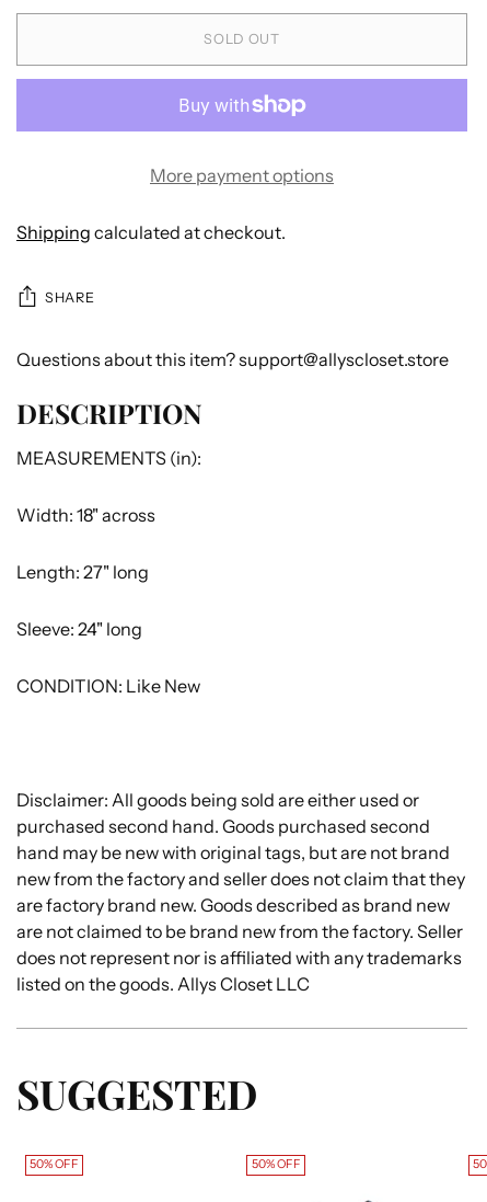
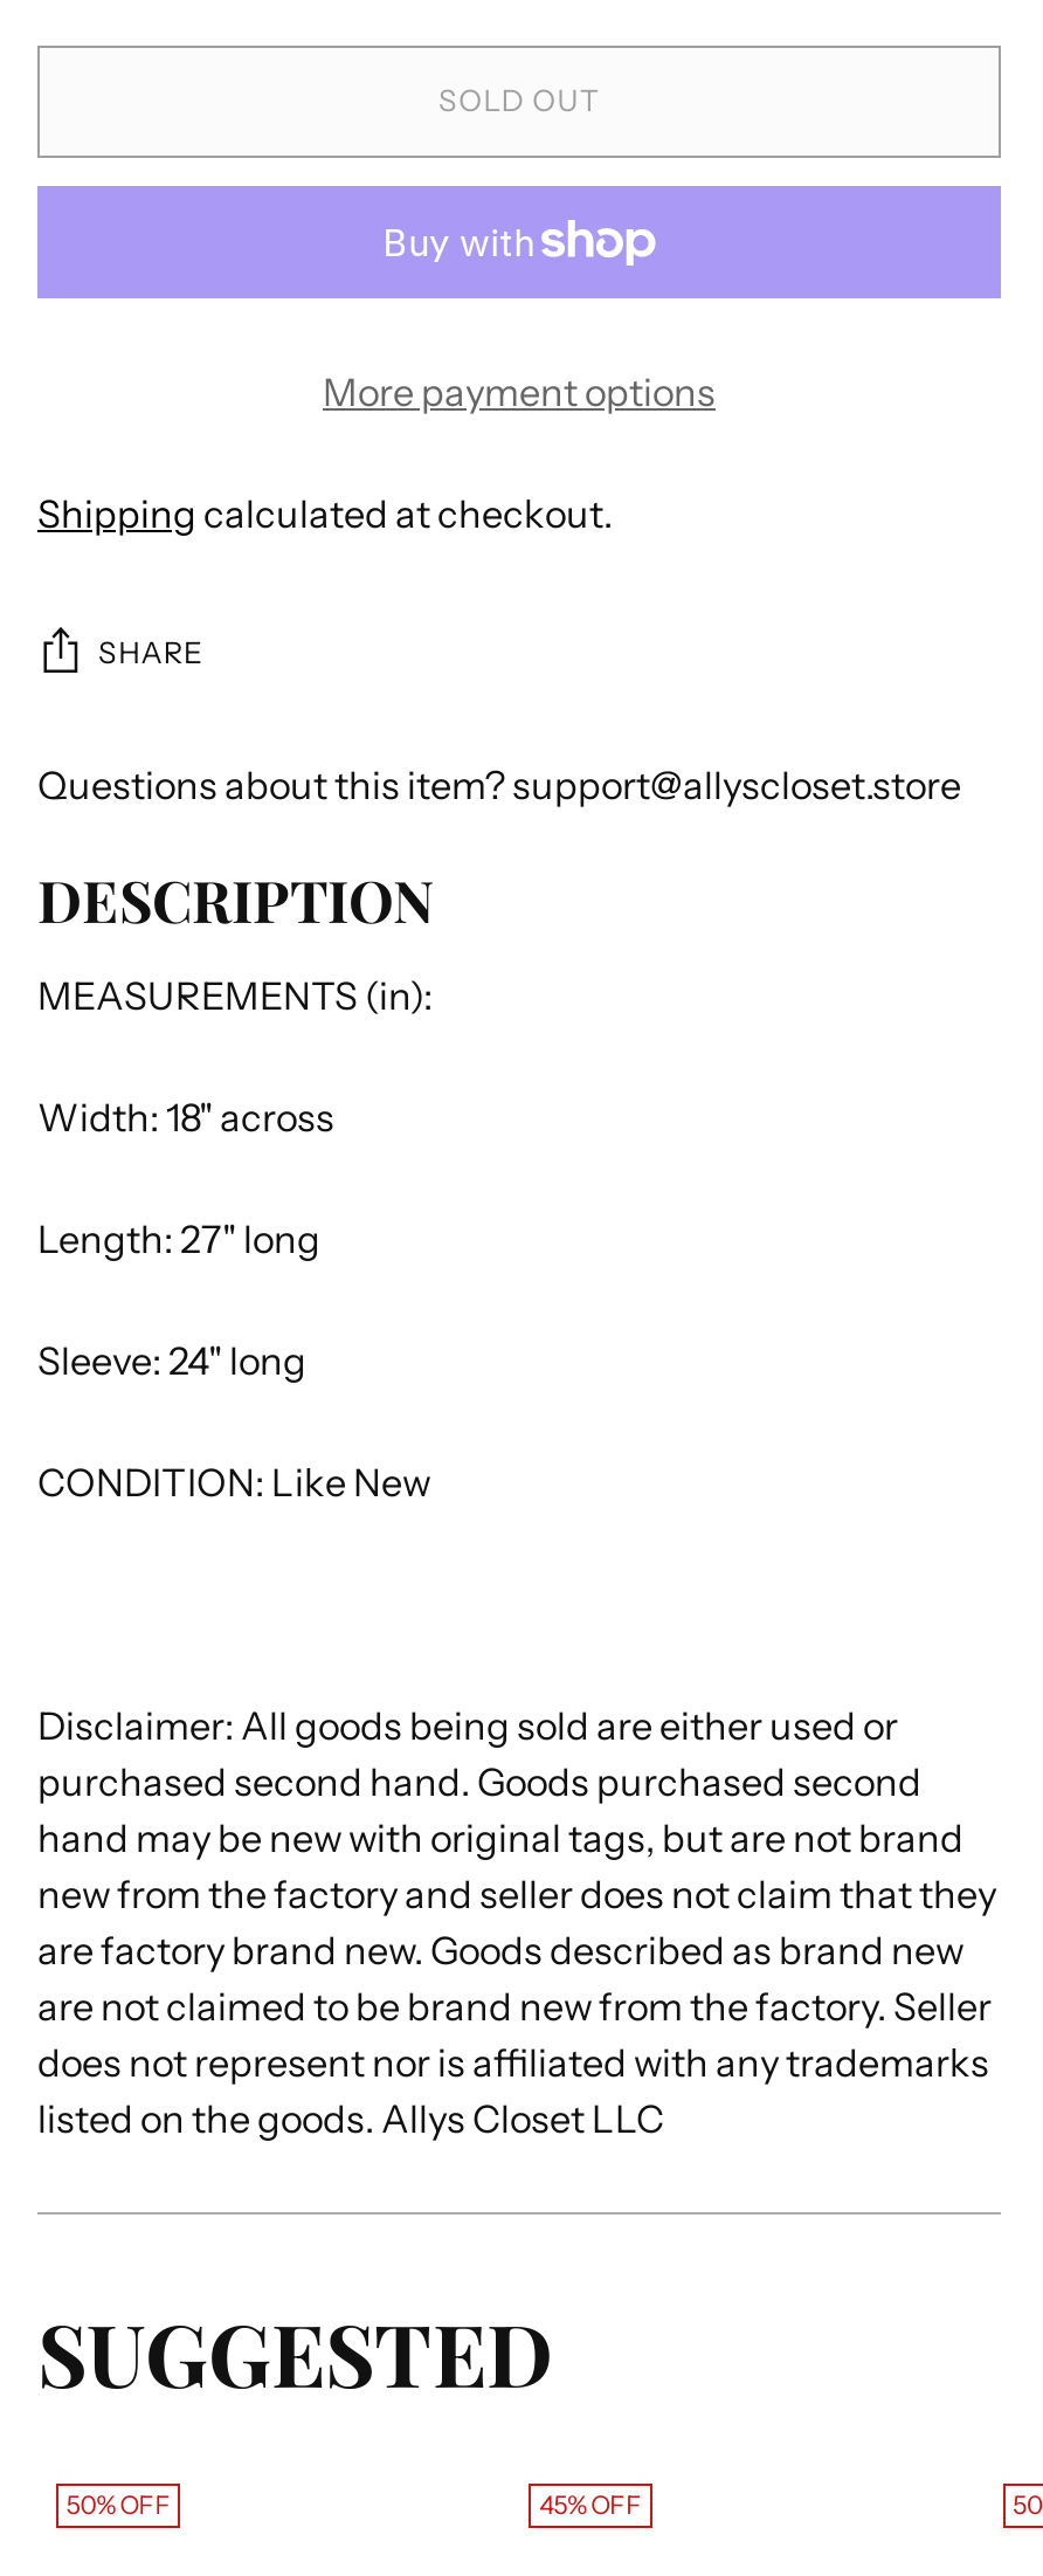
- 50% OFF
+ 45% OFF
